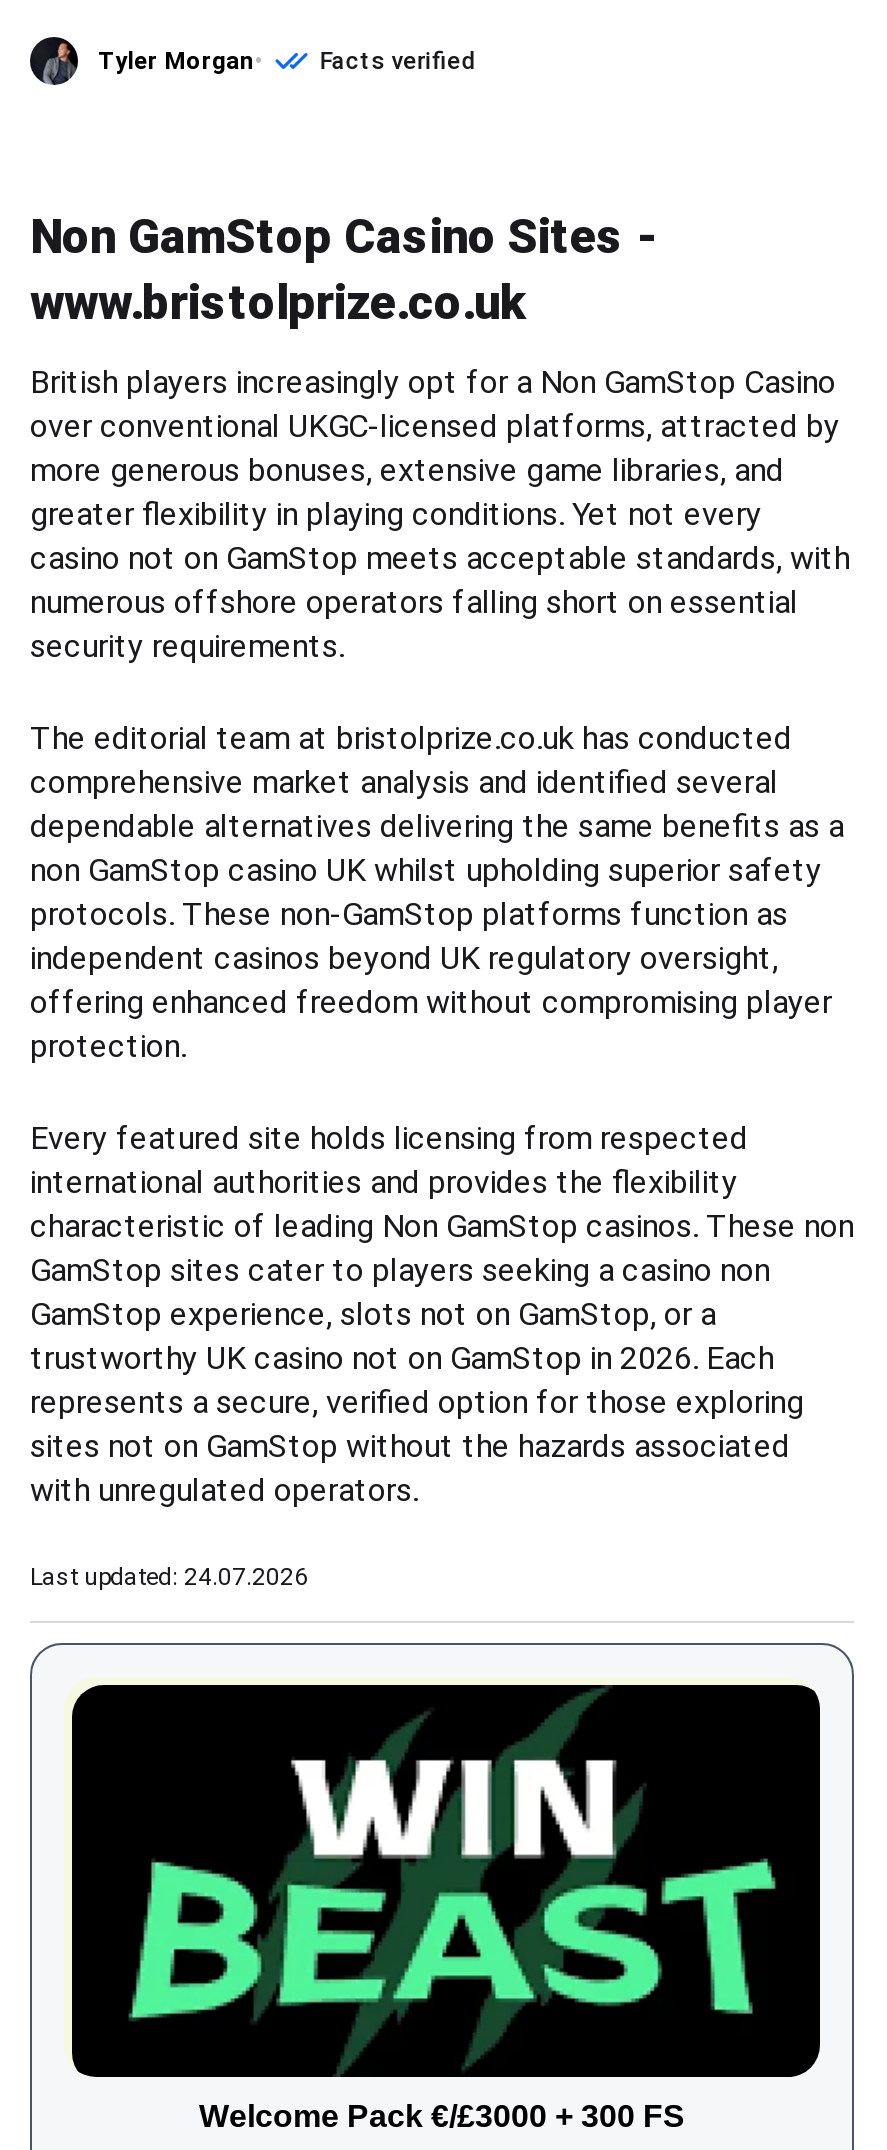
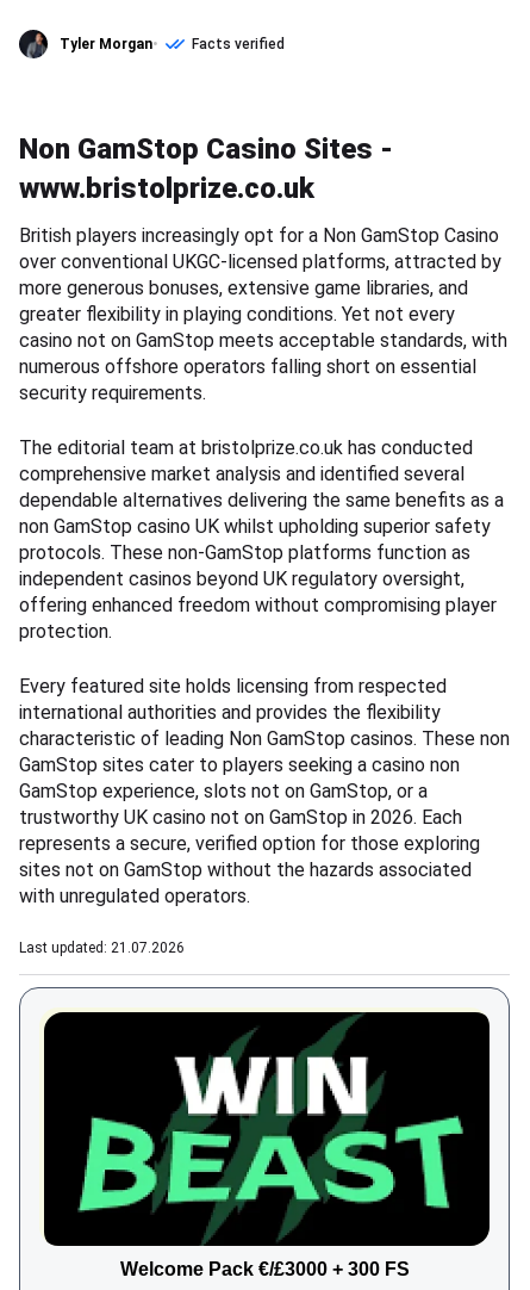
- Last updated: 24.07.2026
+ Last updated: 21.07.2026
